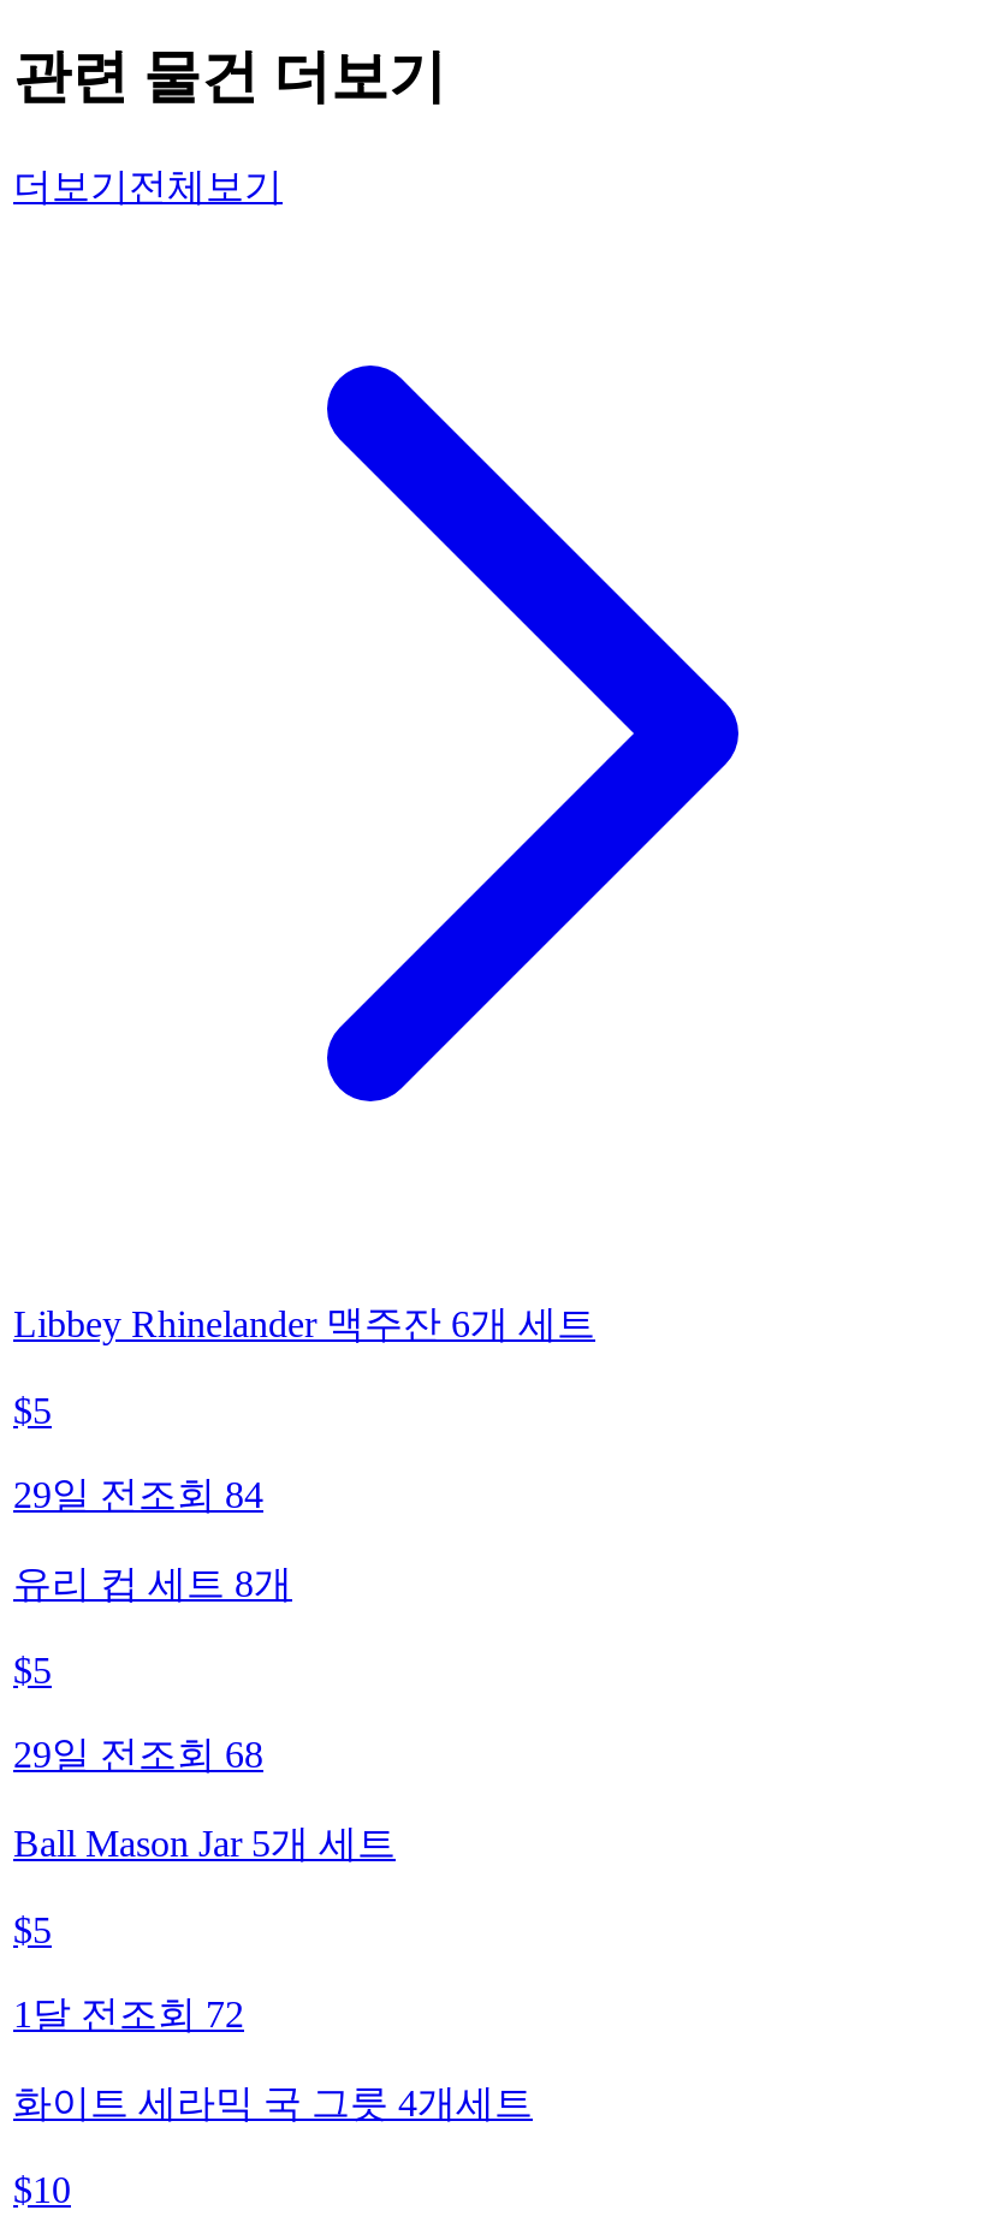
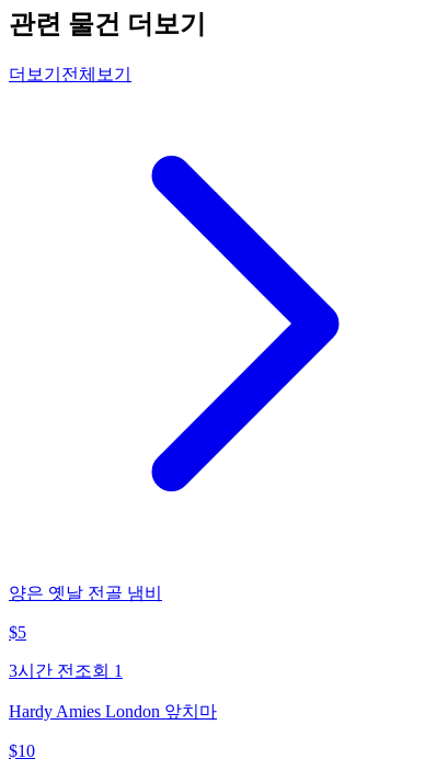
- Libbey Rhinelander 맥주잔 6개 세트
+ 양은 옛날 전골 냄비

- 29일 전 조회 84
- 유리 컵 세트 8개
- $5
- 29일 전 조회 68
- Ball Mason Jar 5개 세트
- $5
- 1달 전 조회 72
- 화이트 세라믹 국 그릇 4개세트
+ 3시간 전 조회 1
+ Hardy Amies London 앞치마
